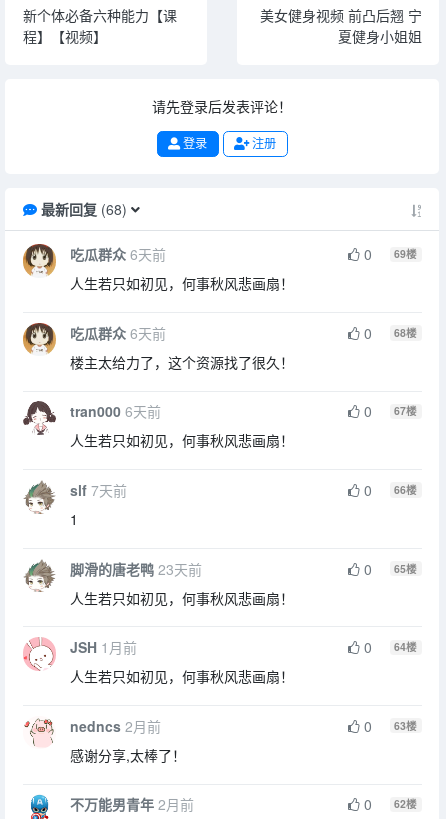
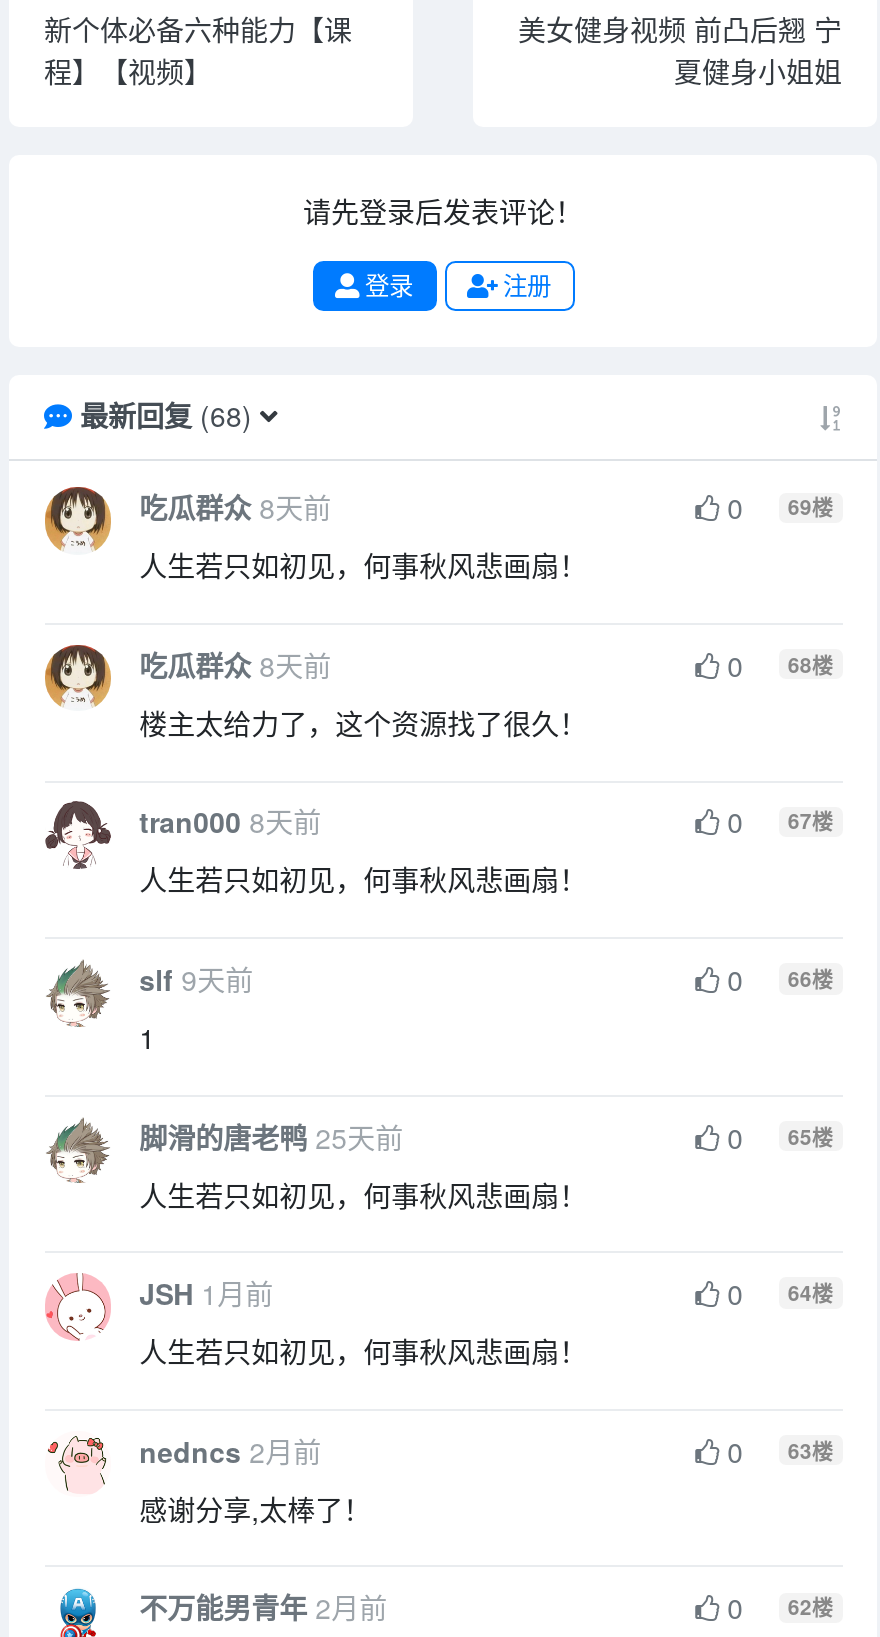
- 吃瓜群众 6天前
+ 吃瓜群众 8天前

- 吃瓜群众 6天前
+ 吃瓜群众 8天前

- tran000 6天前
+ tran000 8天前

- slf 7天前
+ slf 9天前

- 脚滑的唐老鸭 23天前
+ 脚滑的唐老鸭 25天前
